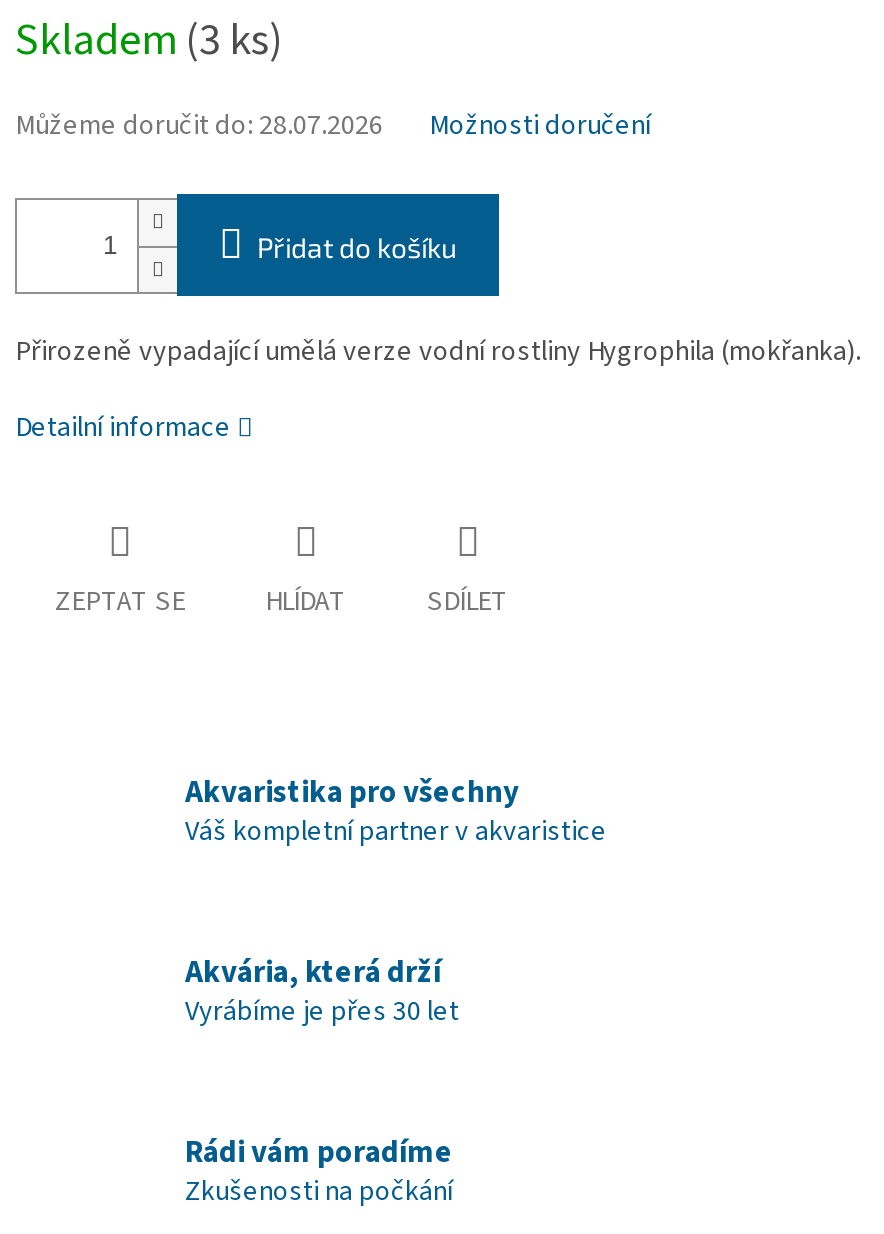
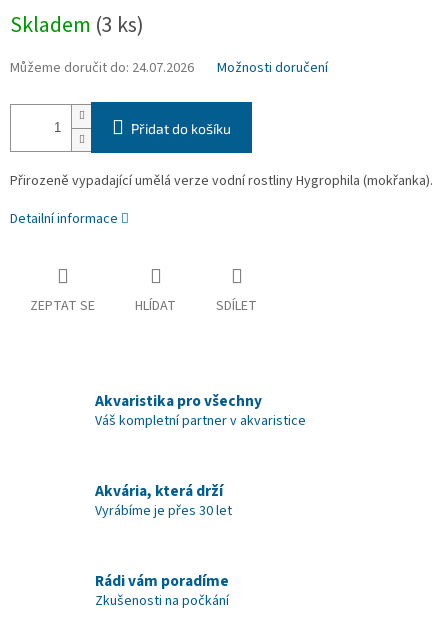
- Můžeme doručit do: 28.07.2026
+ Můžeme doručit do: 24.07.2026
